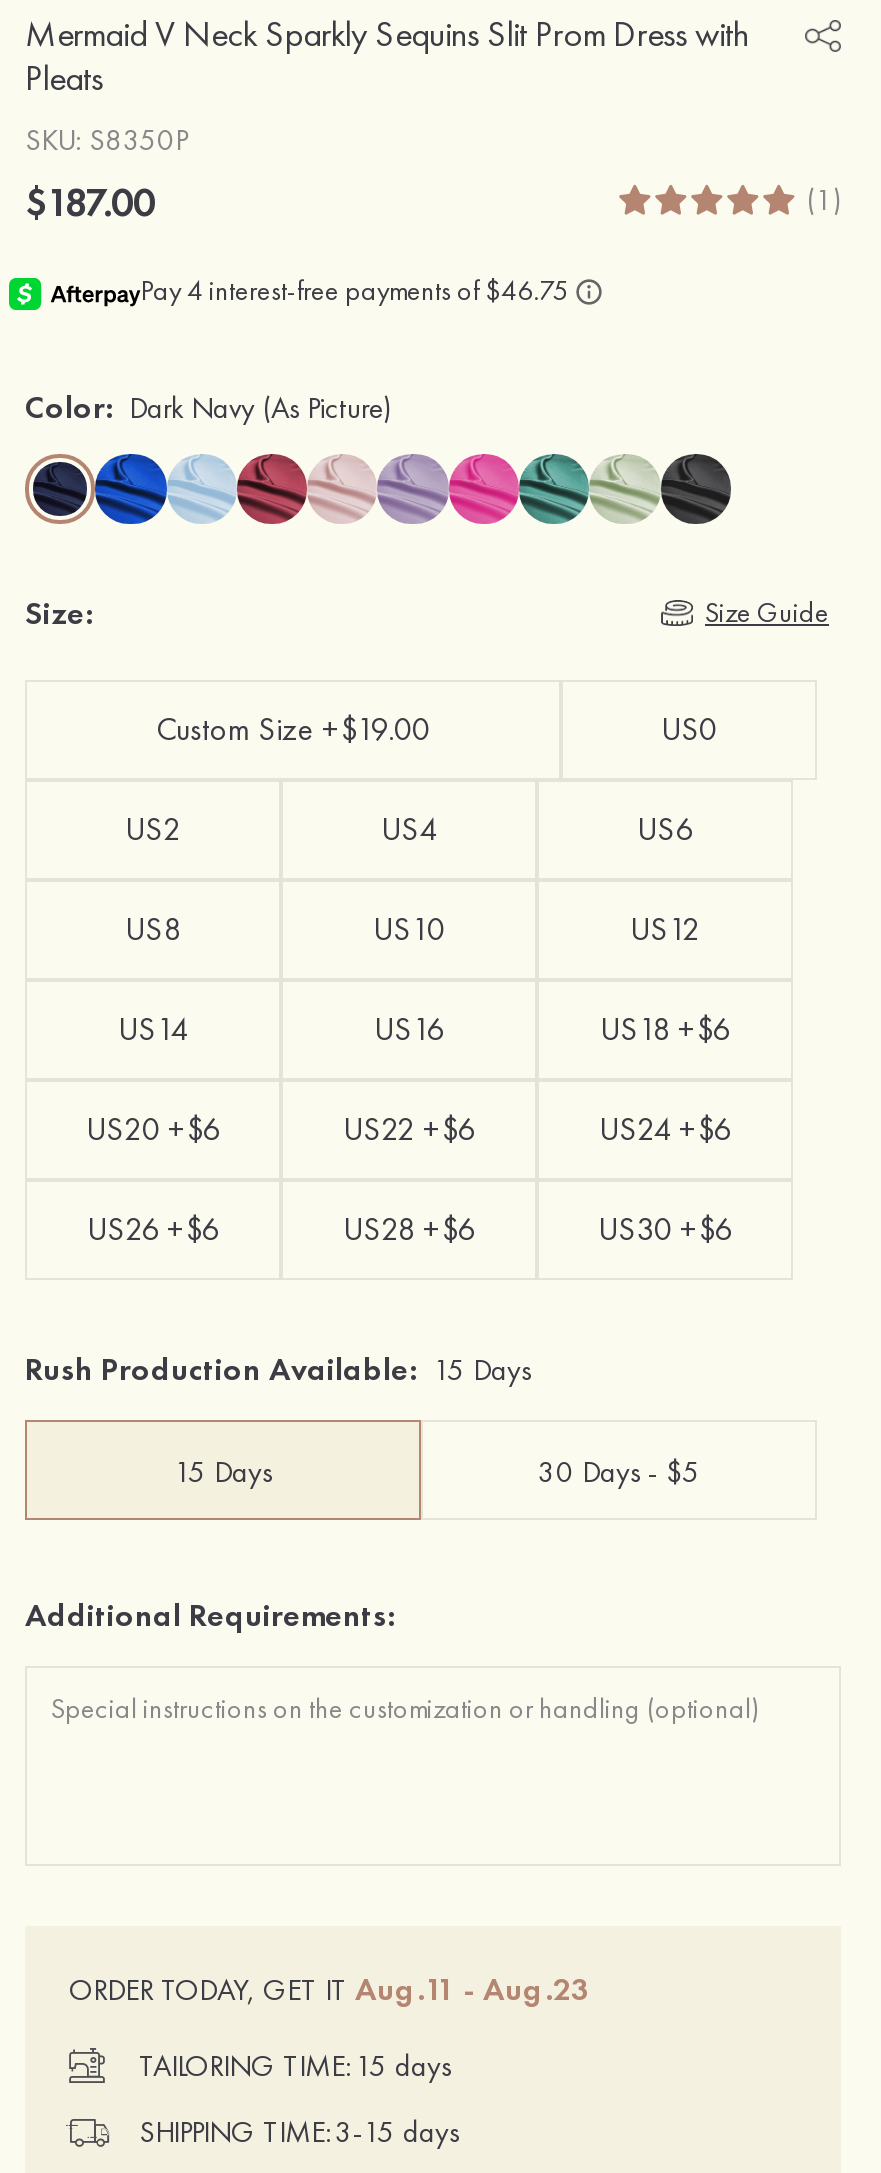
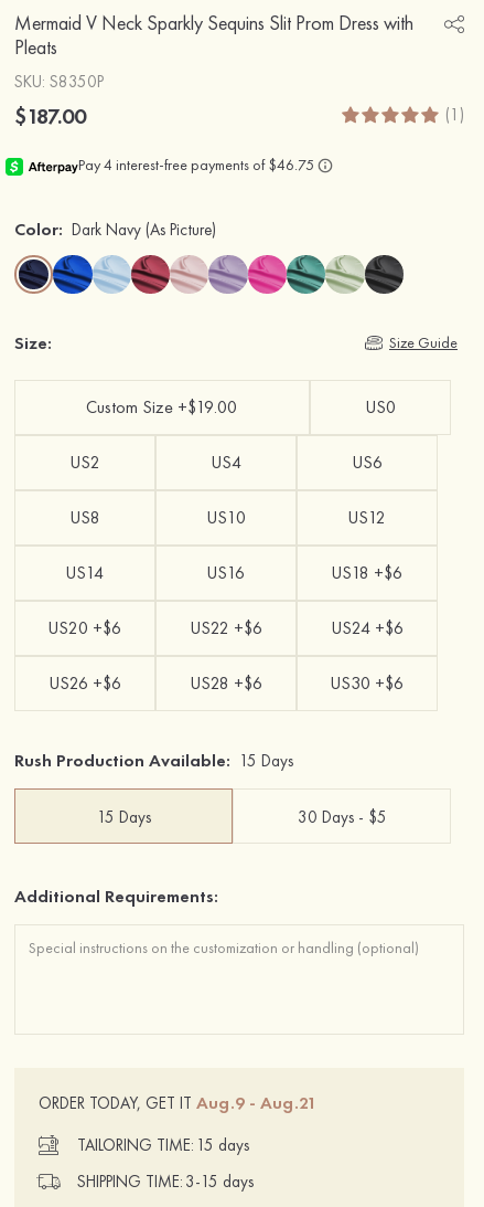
- ORDER TODAY, GET IT Aug.11 - Aug.23
+ ORDER TODAY, GET IT Aug.9 - Aug.21
